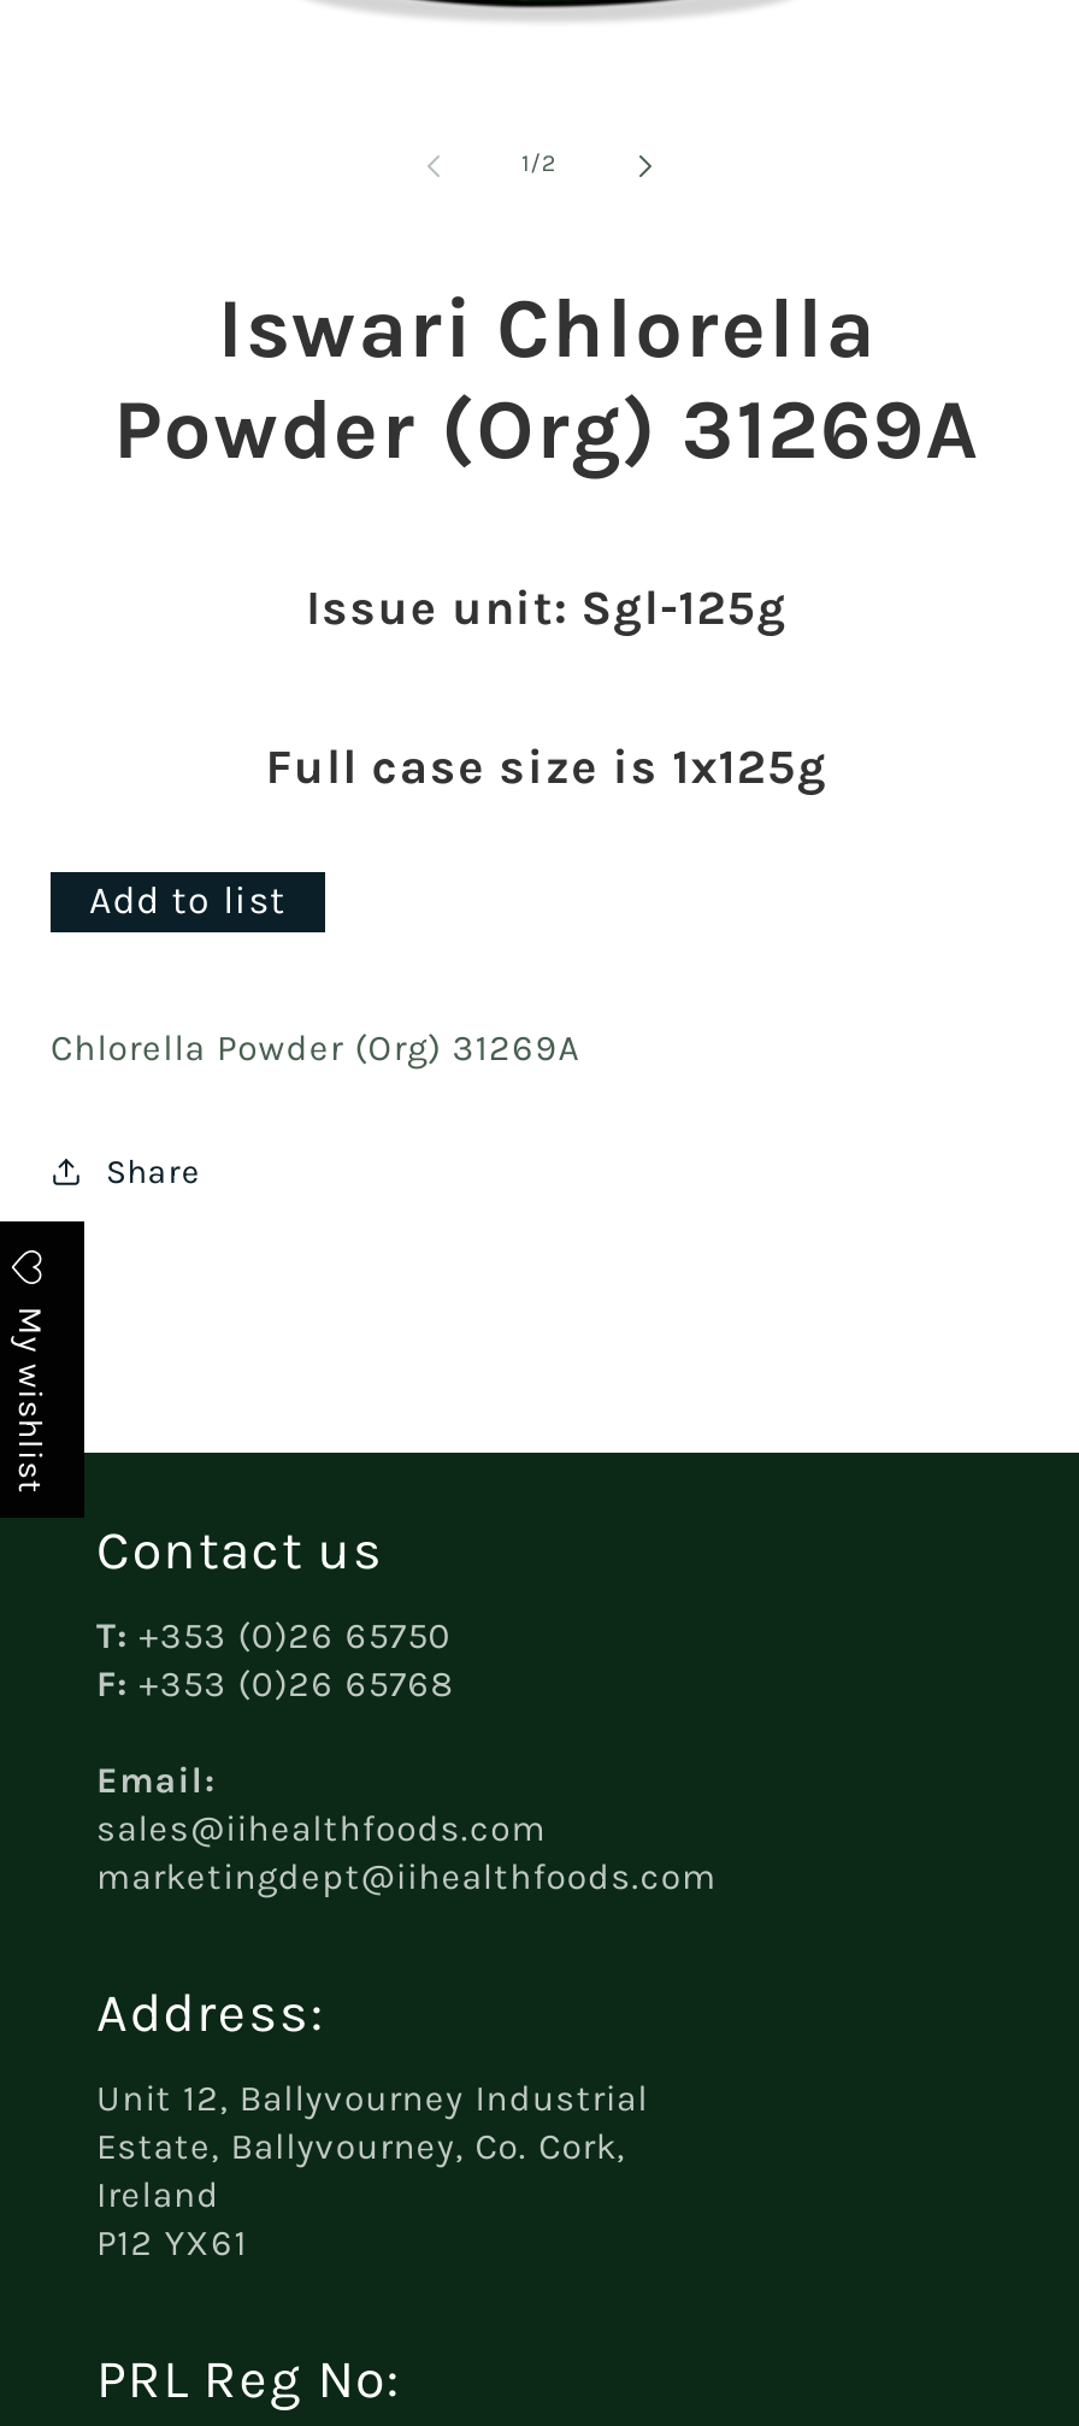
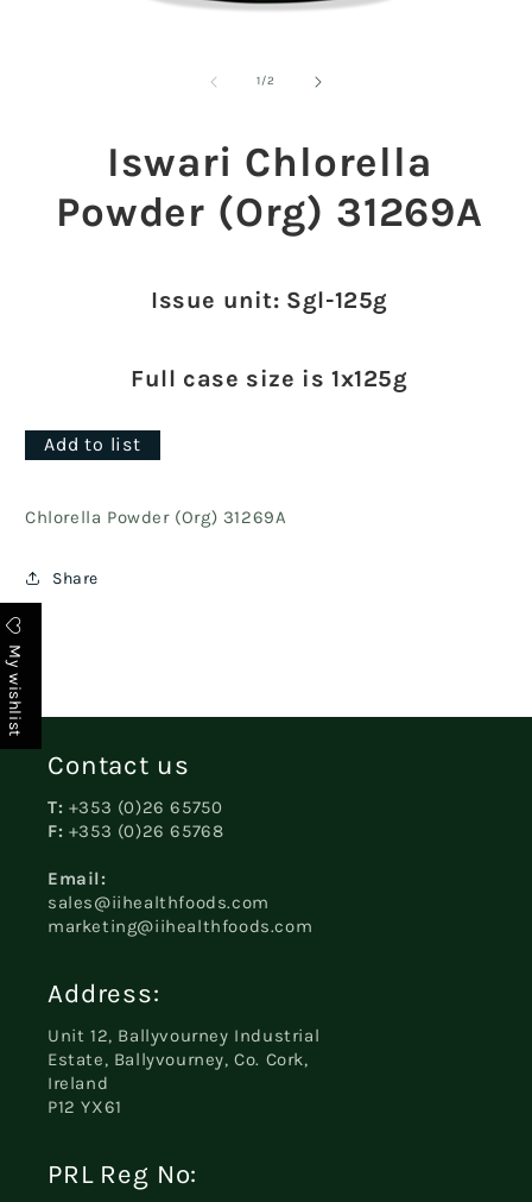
- marketingdept@iihealthfoods.com
+ marketing@iihealthfoods.com
